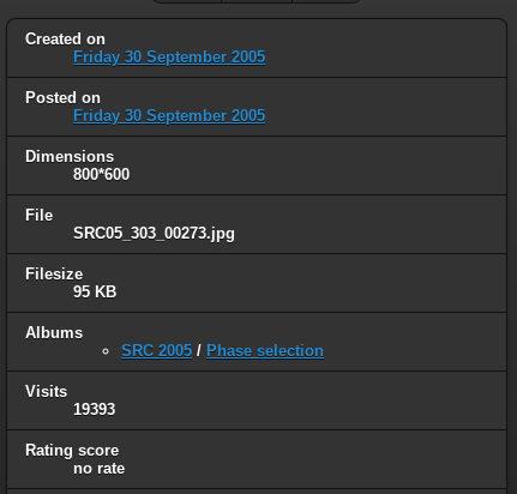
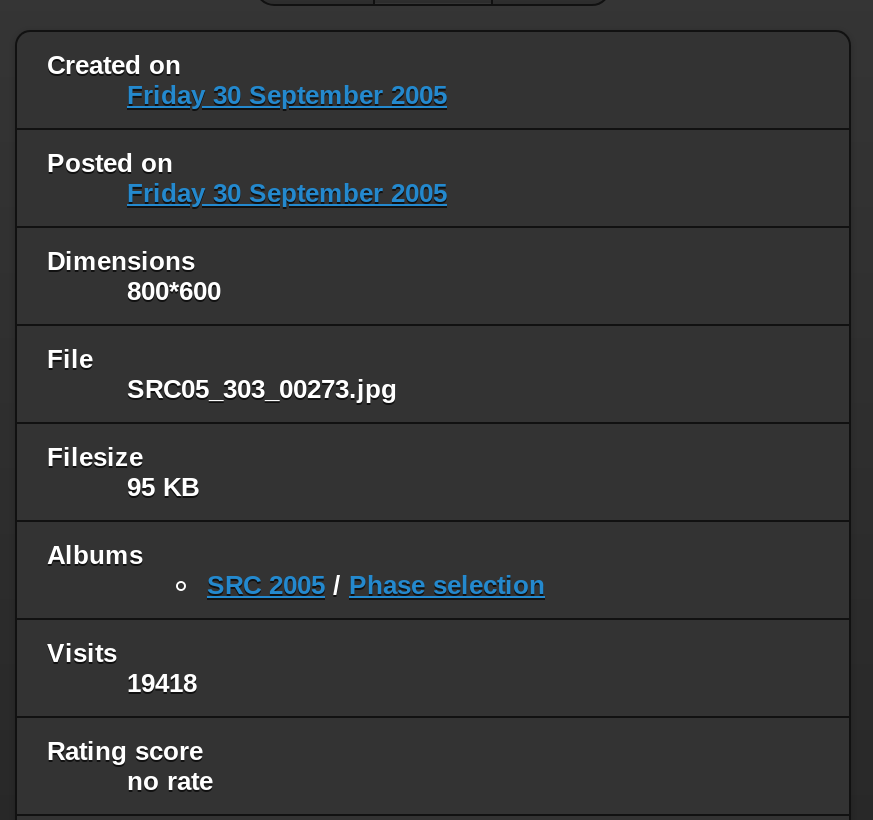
- 19393
+ 19418
